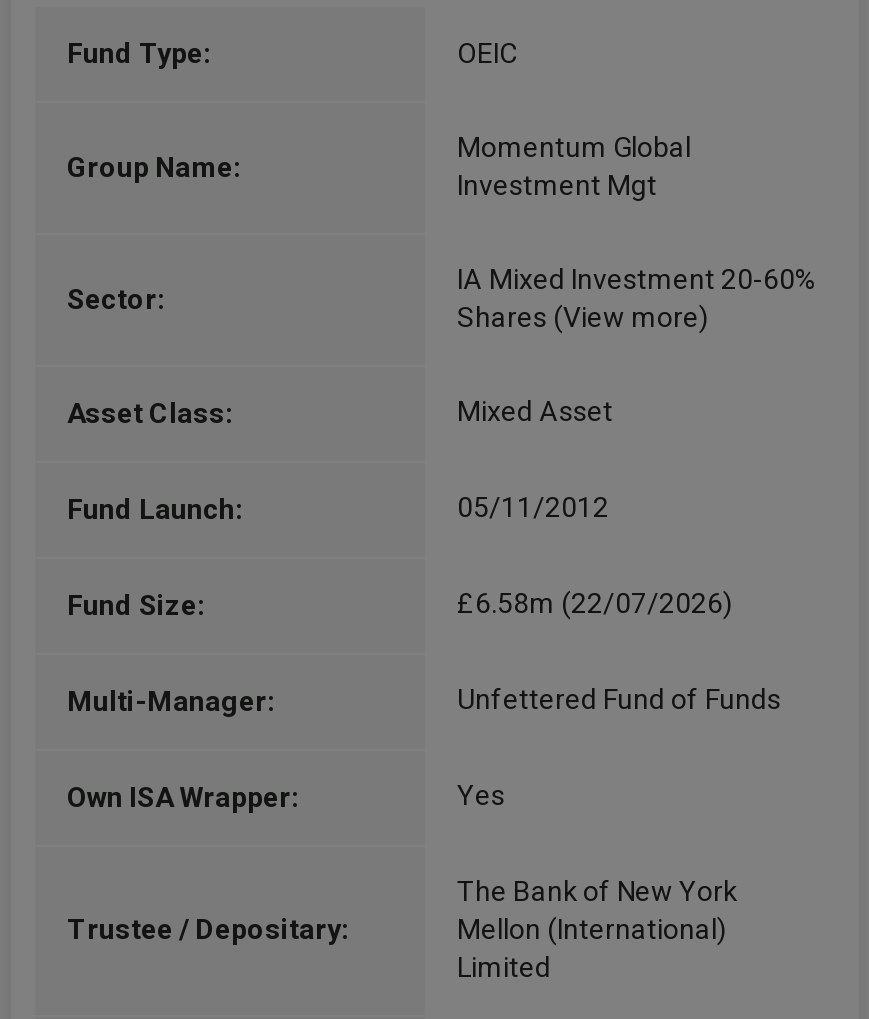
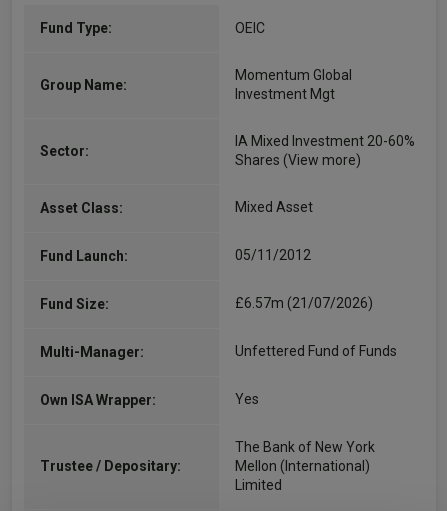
- £6.58m (22/07/2026)
+ £6.57m (21/07/2026)
